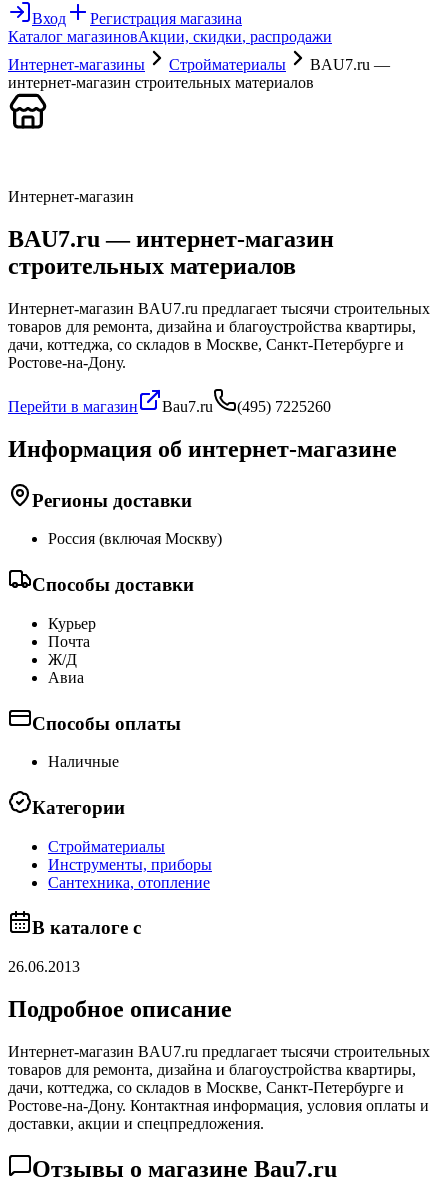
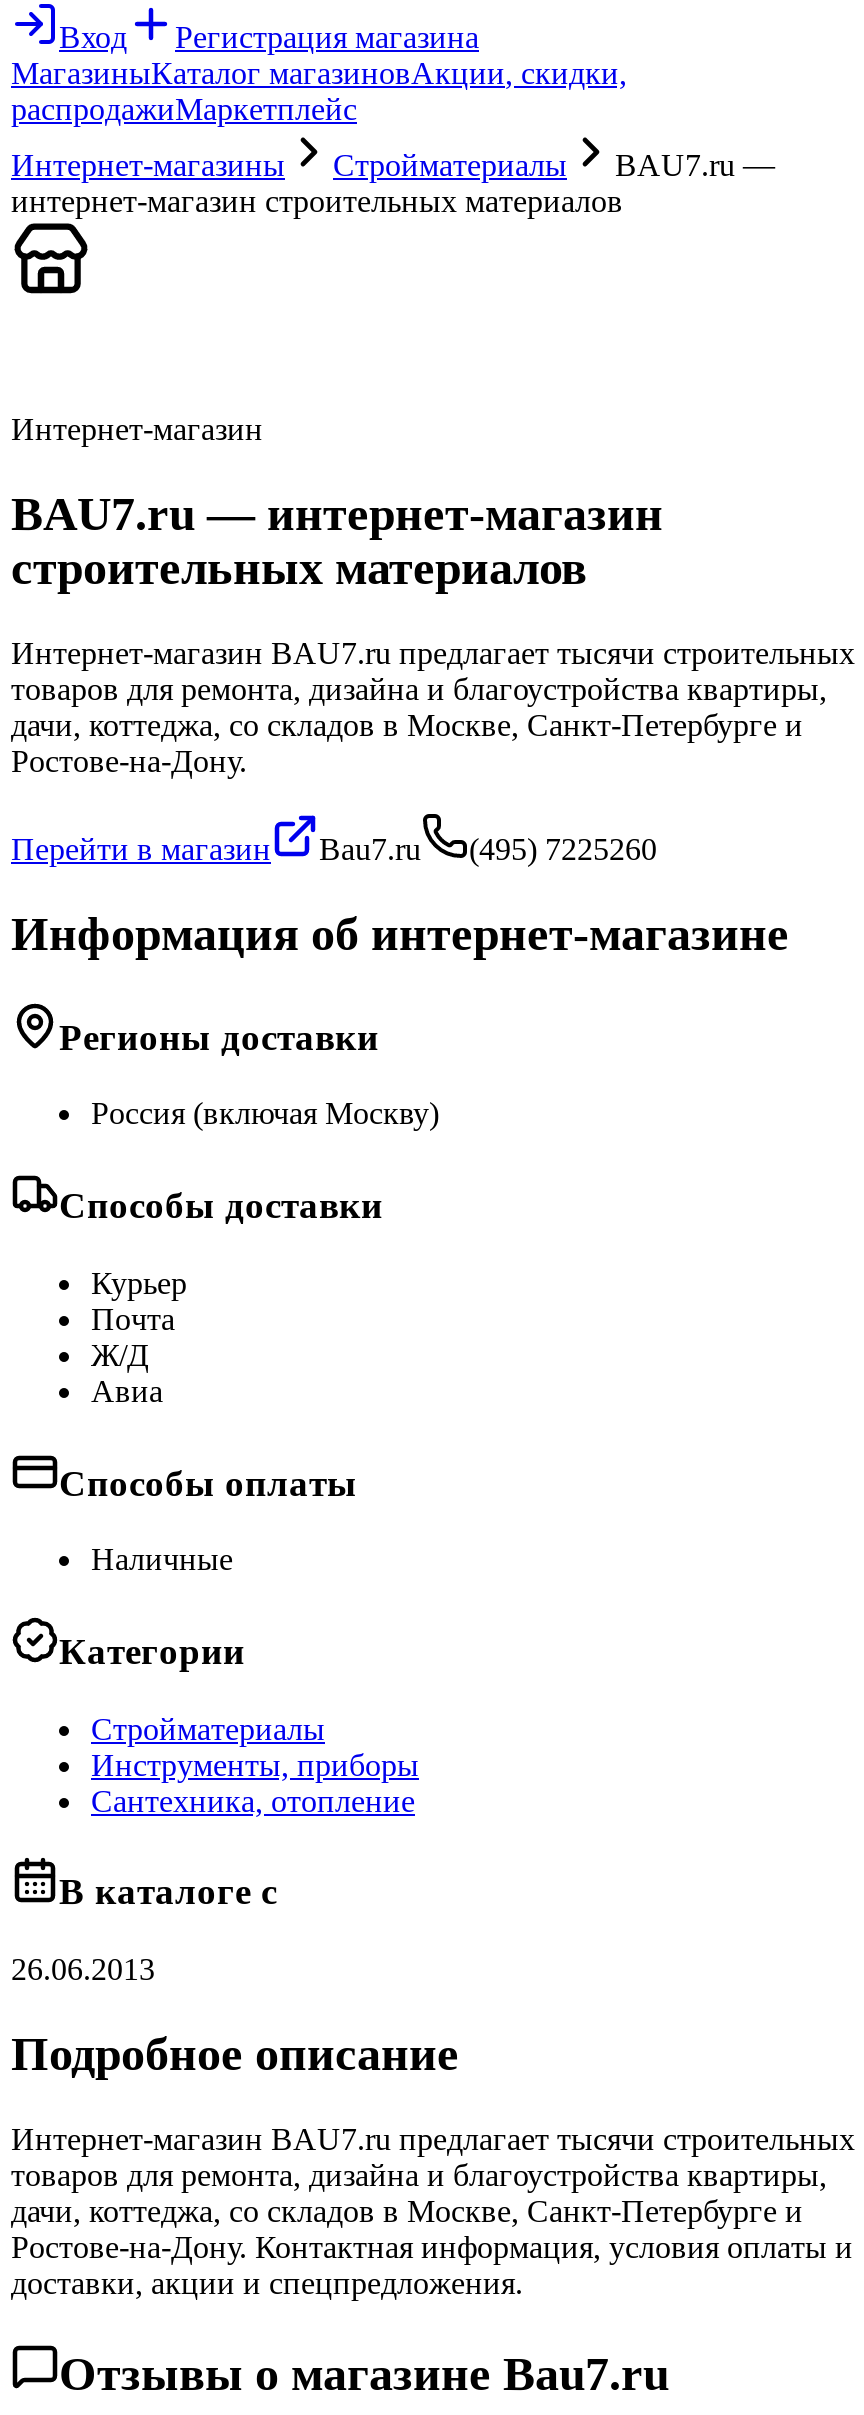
- Каталог магазиновАкции, скидки, распродажи
+ МагазиныКаталог магазиновАкции, скидки,
+ распродажиМаркетплейс
